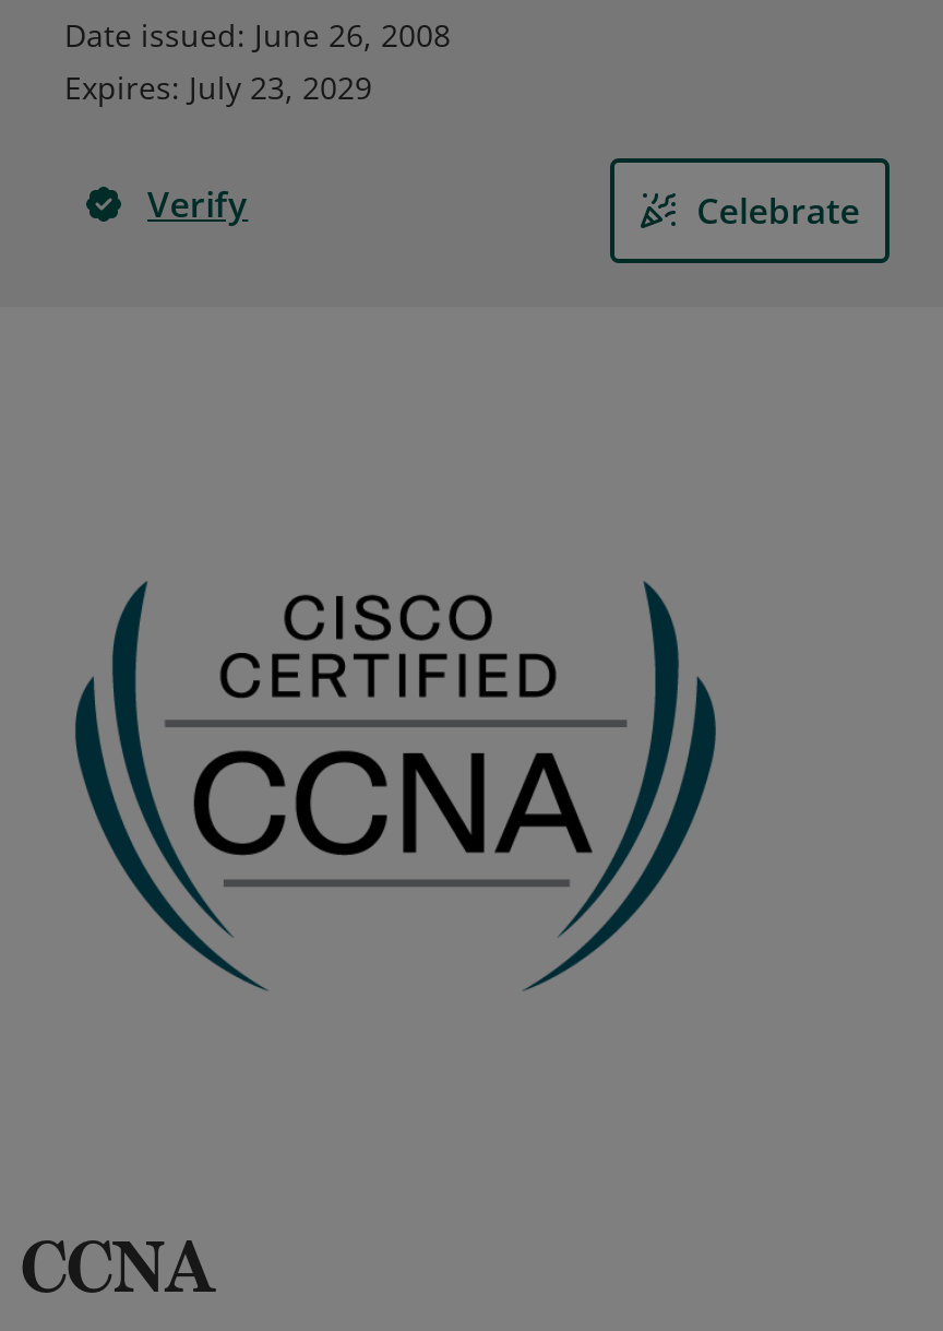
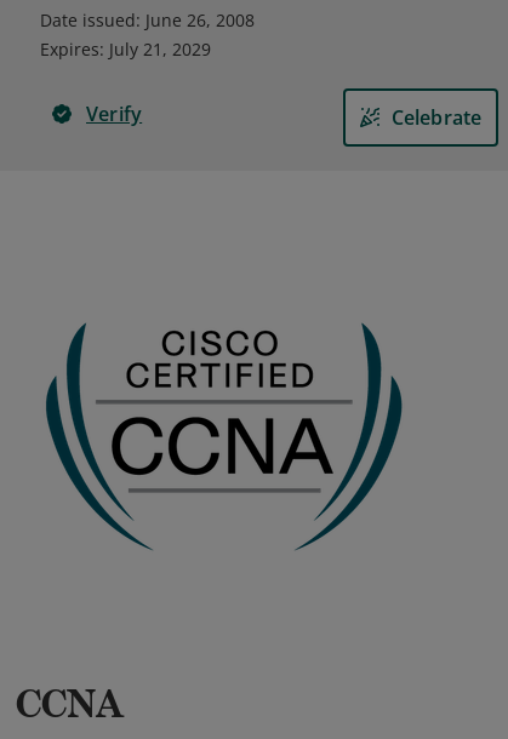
- Expires: July 23, 2029
+ Expires: July 21, 2029
